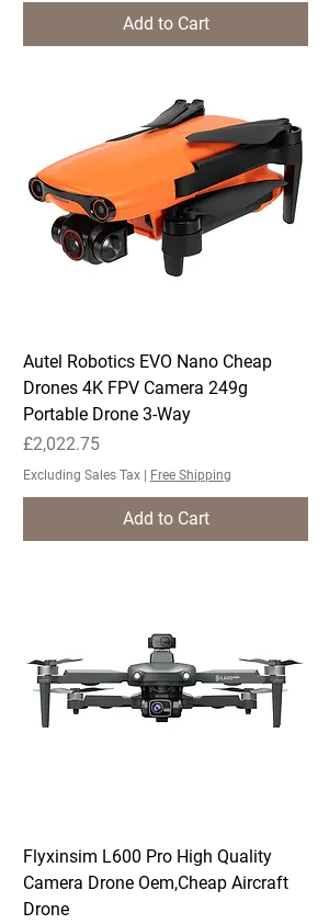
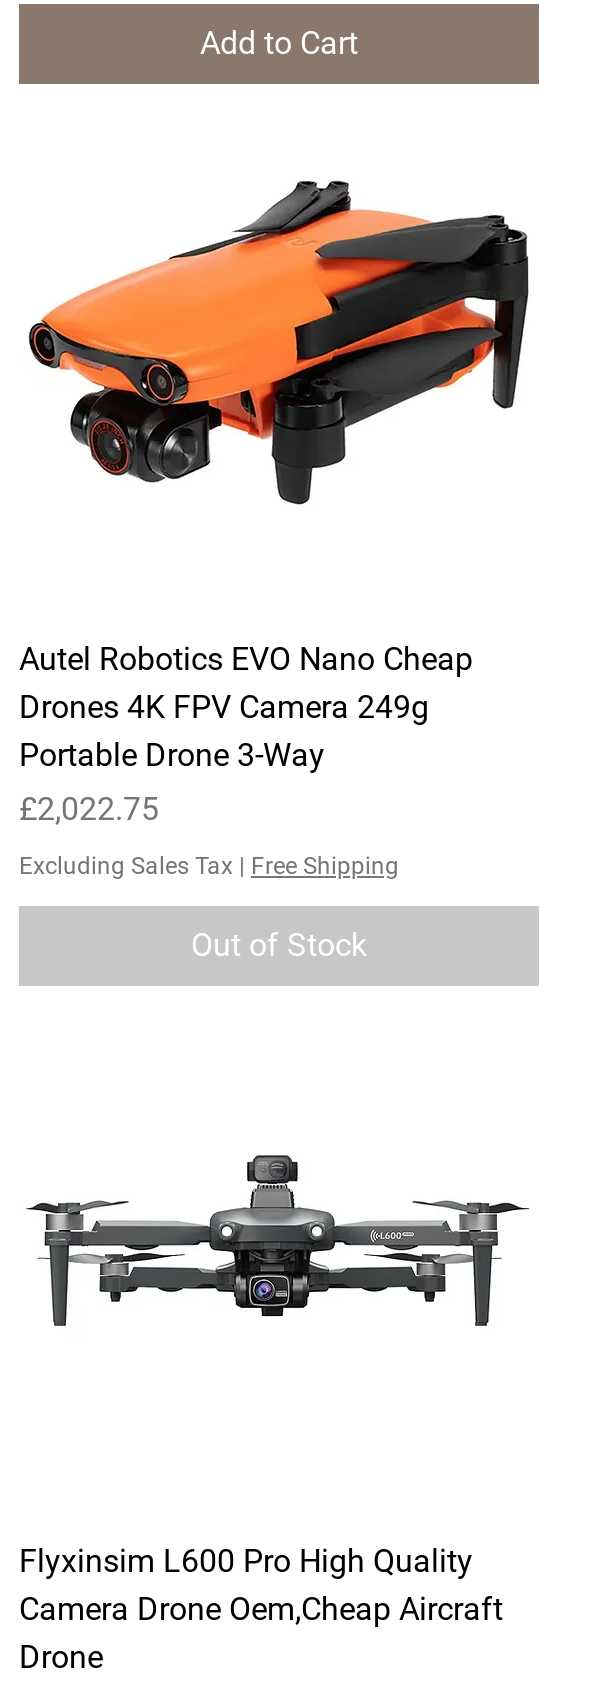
- Add to Cart
+ Out of Stock
